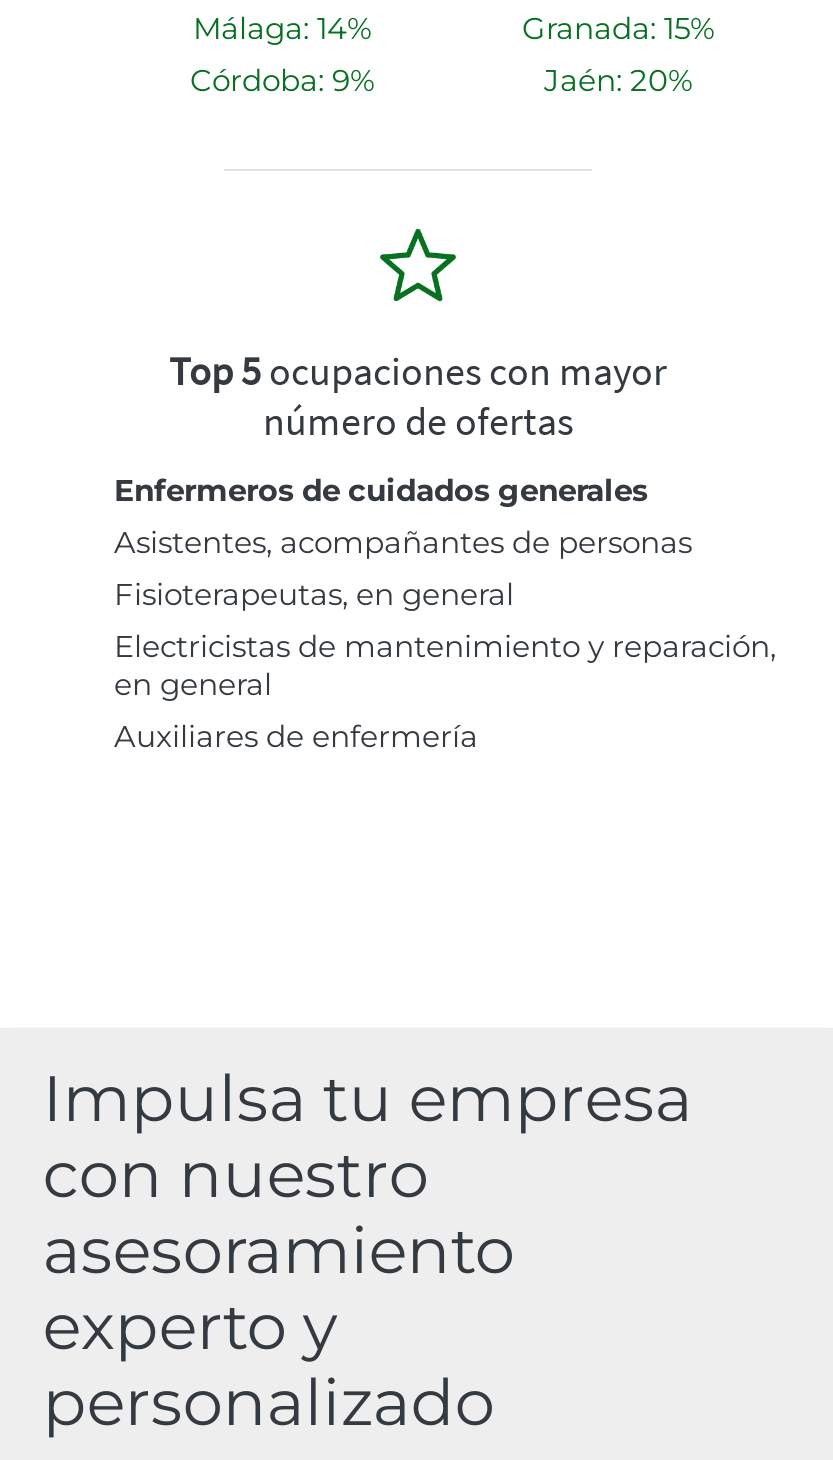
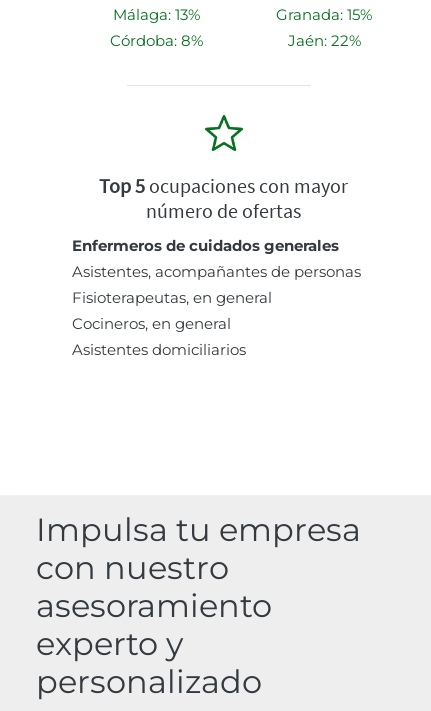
- Málaga: 14%
+ Málaga: 13%

- Córdoba: 9%
+ Córdoba: 8%

- Jaén: 20%
+ Jaén: 22%

- Electricistas de mantenimiento y reparación,
- en general
- Auxiliares de enfermería
+ Cocineros, en general
+ Asistentes domiciliarios
